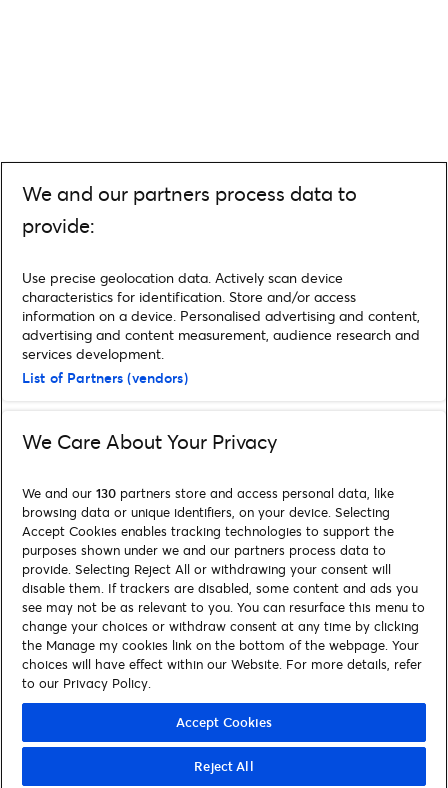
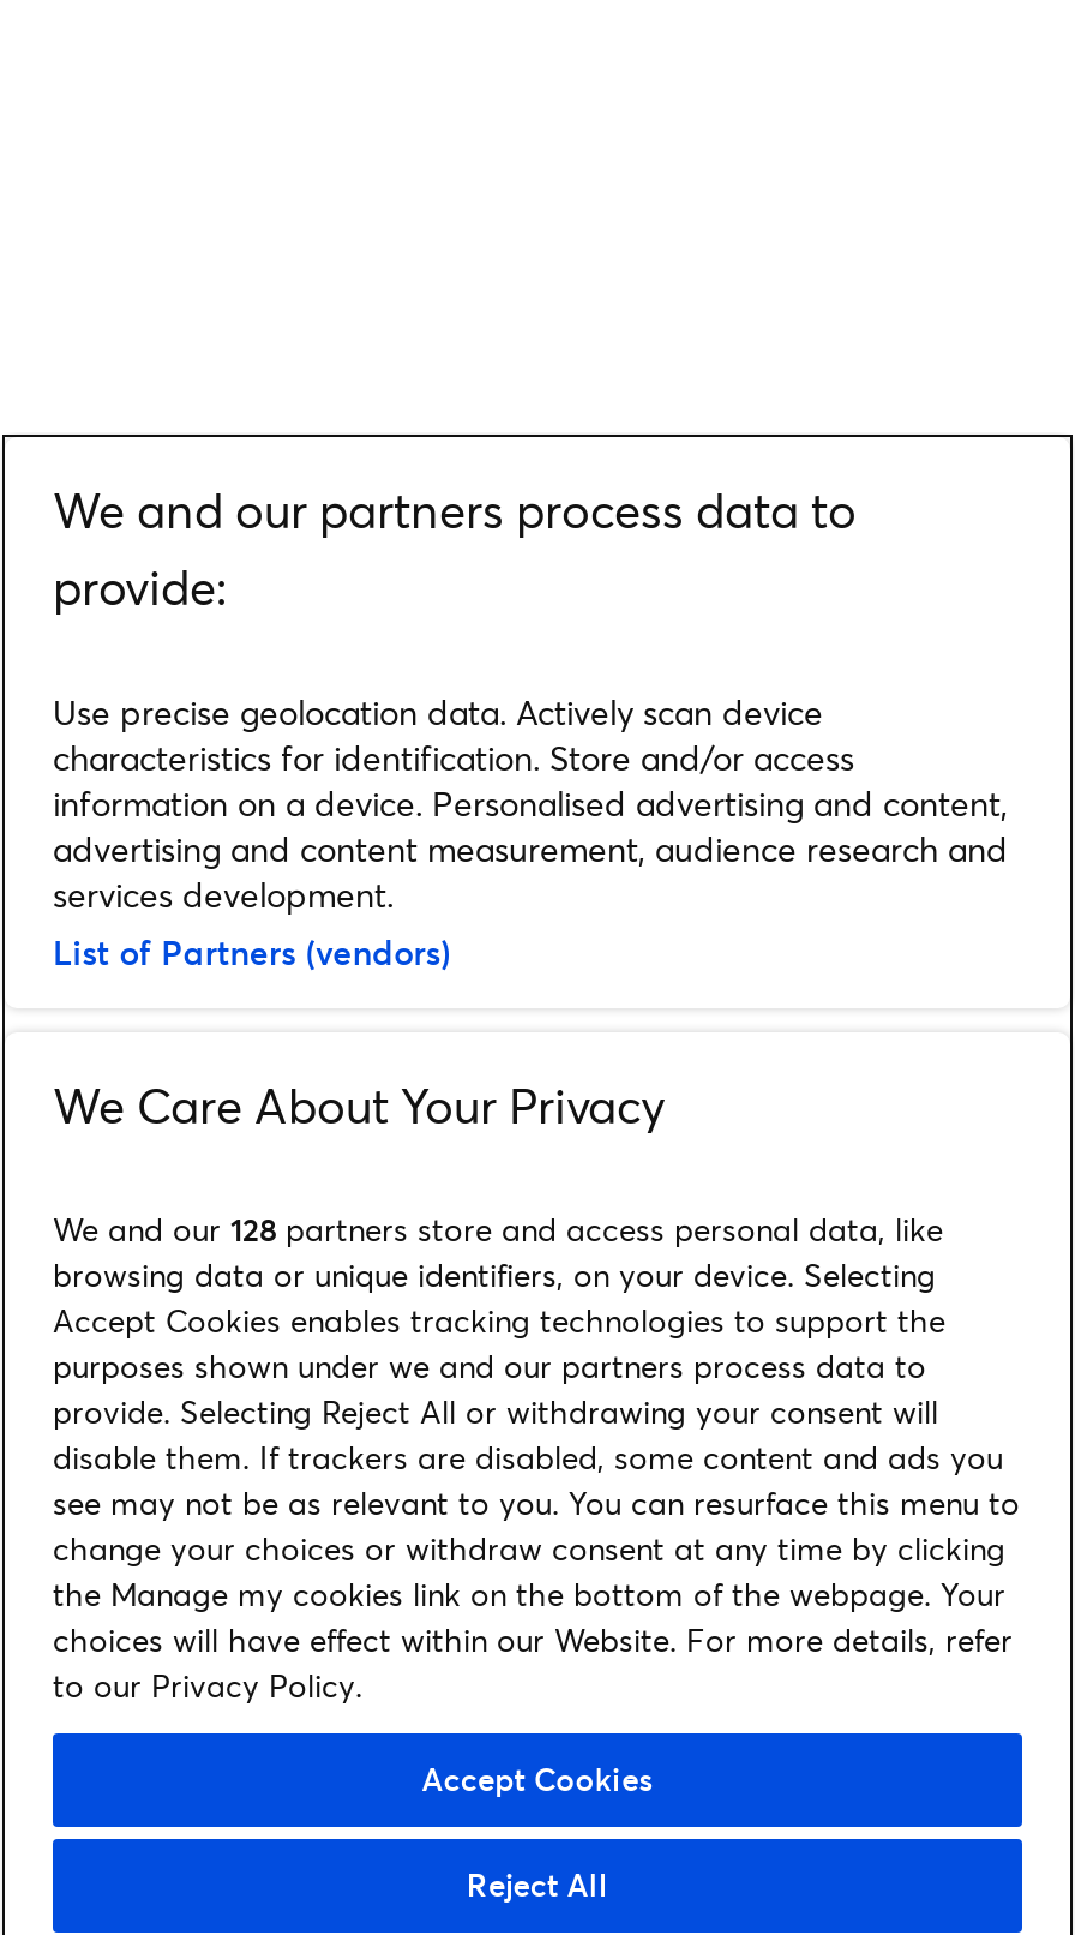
- We and our 130 partners store and access personal data, like
+ We and our 128 partners store and access personal data, like
